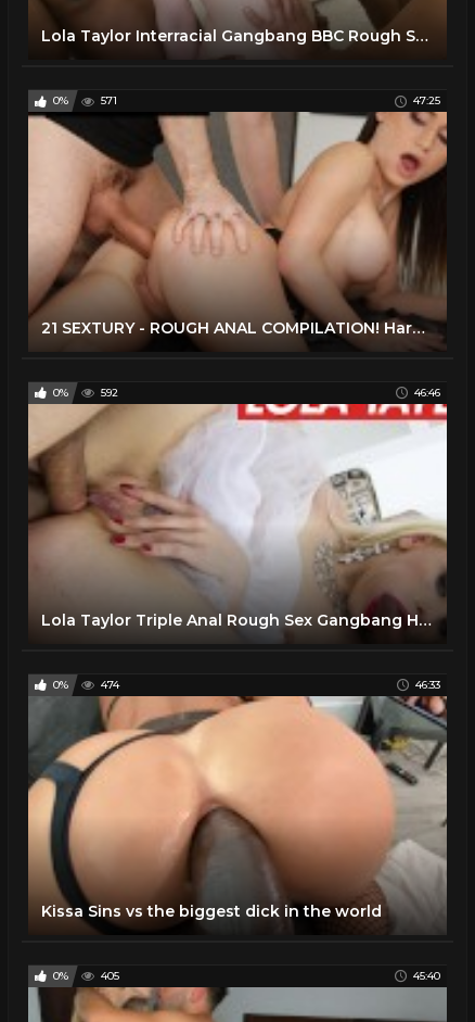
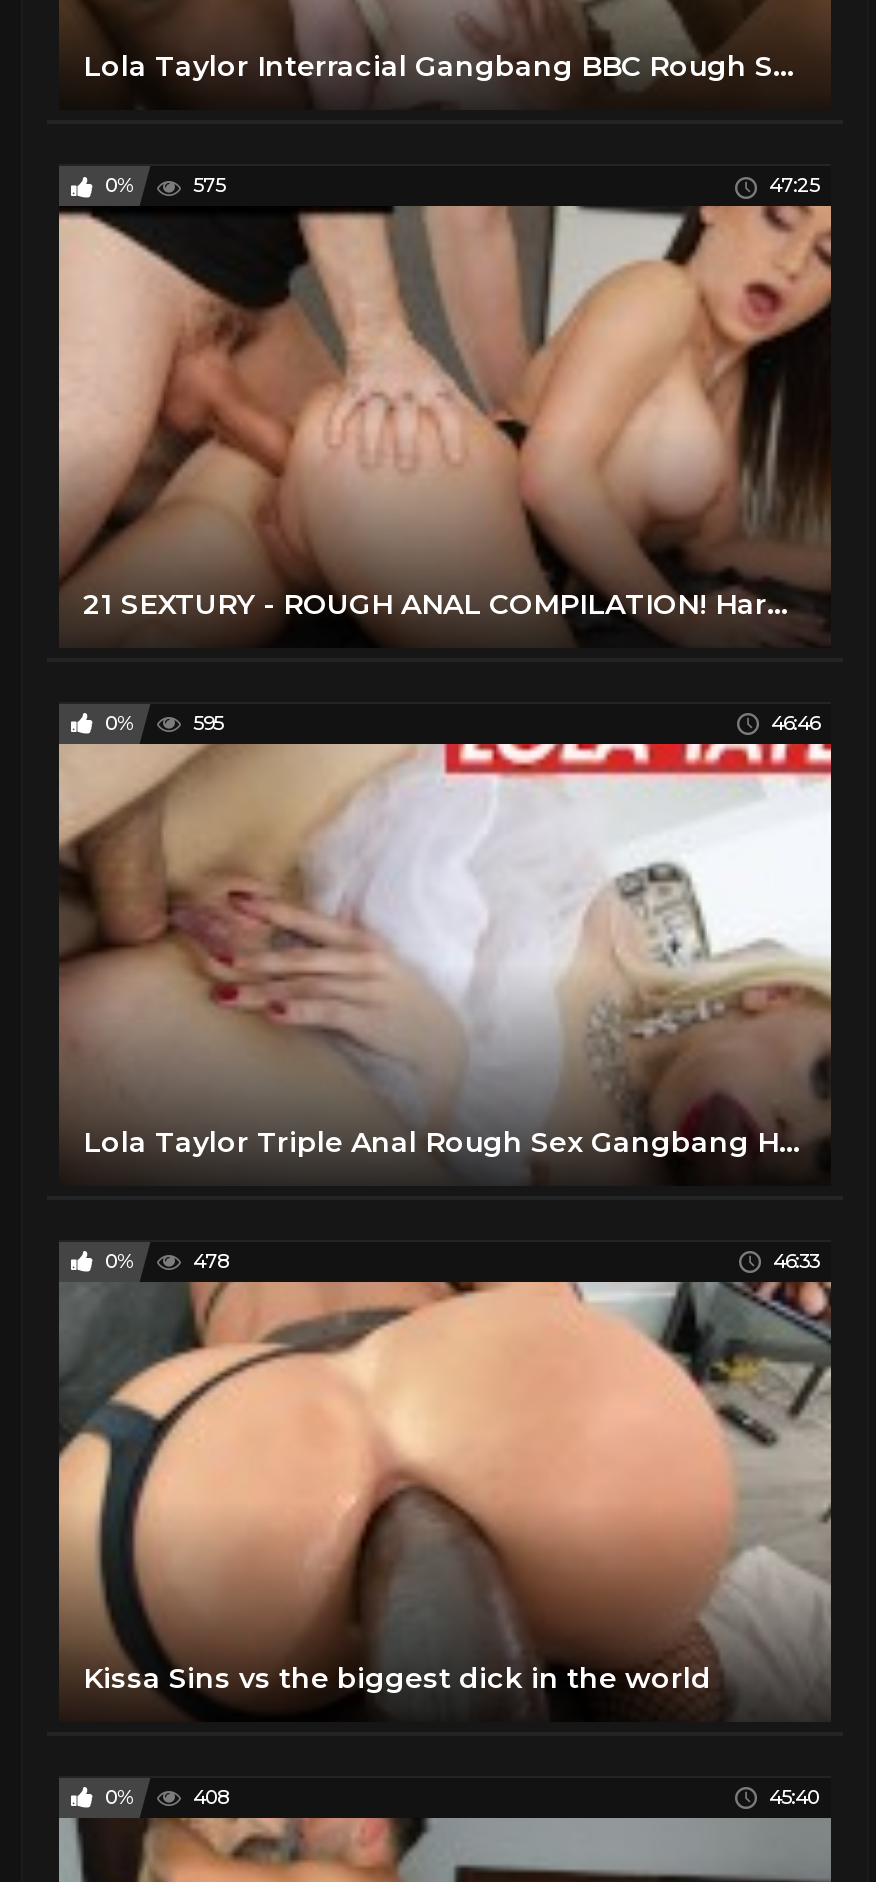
- 571
+ 575

- 592
+ 595

- 474
+ 478

- 405
+ 408
